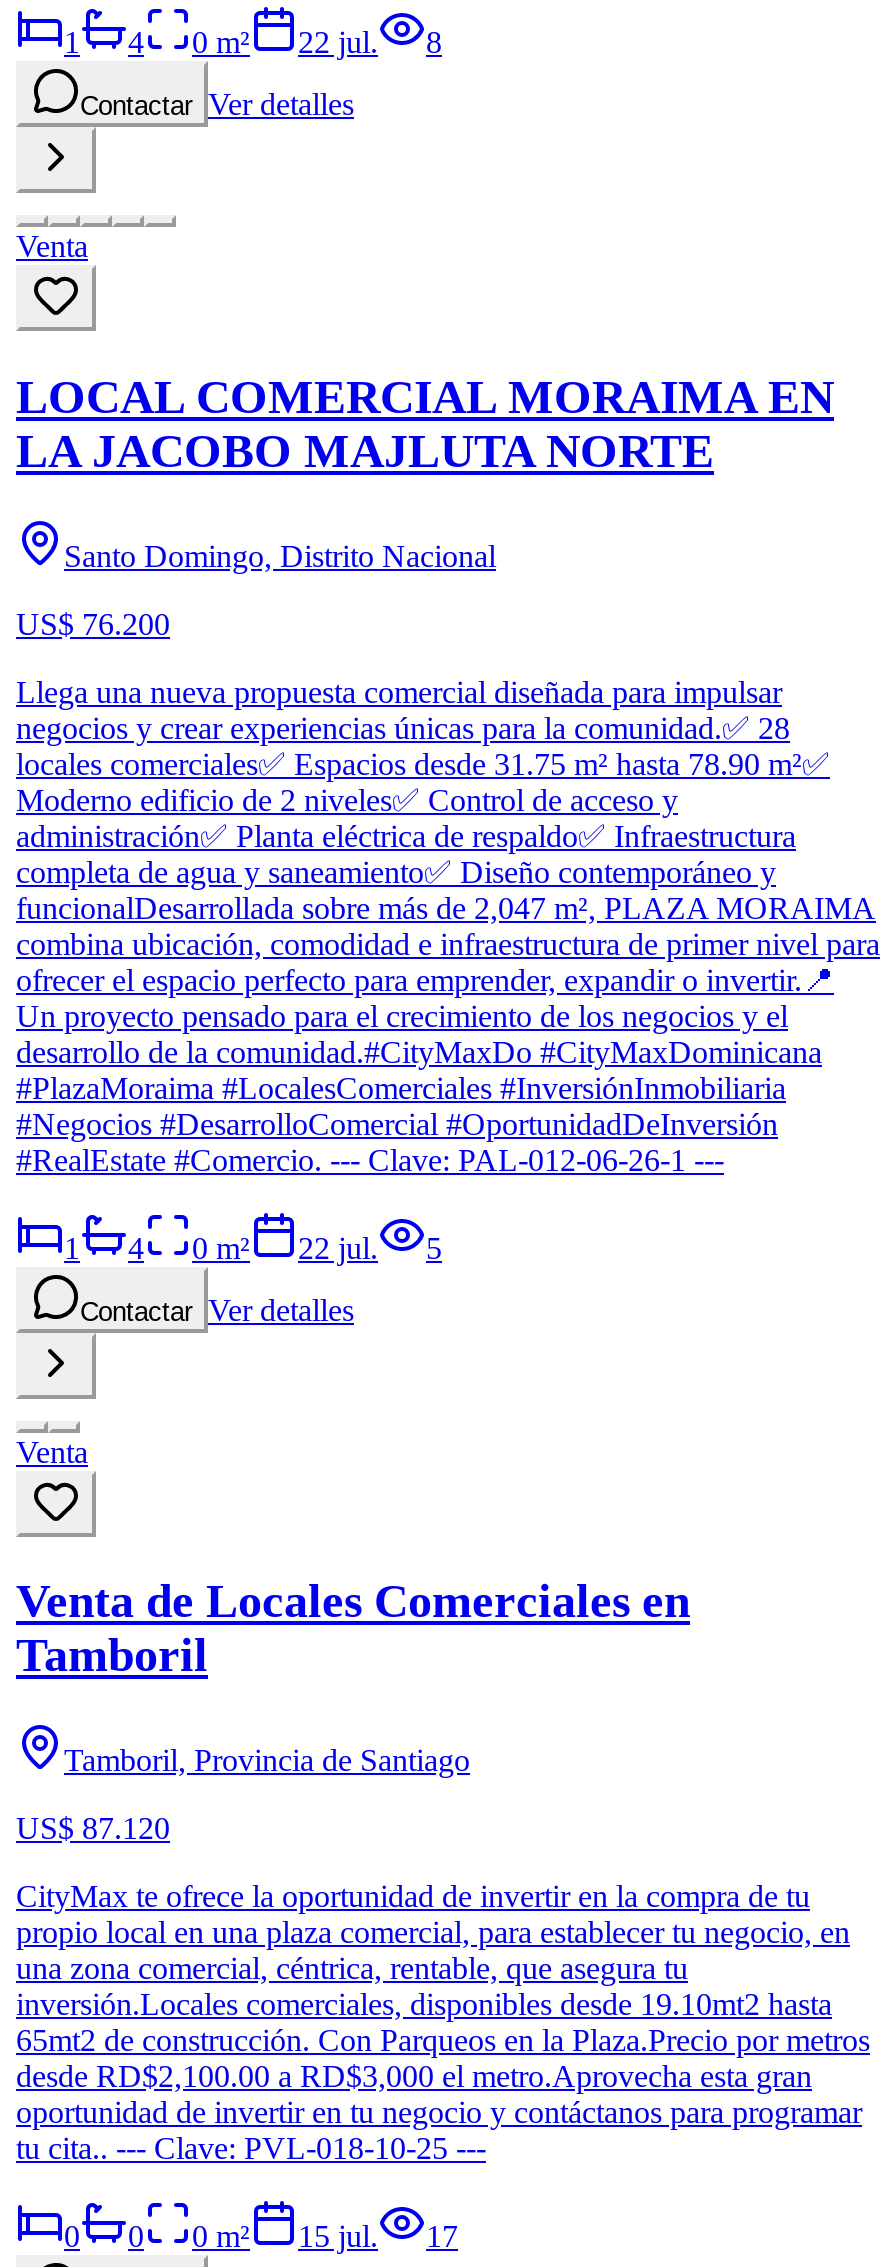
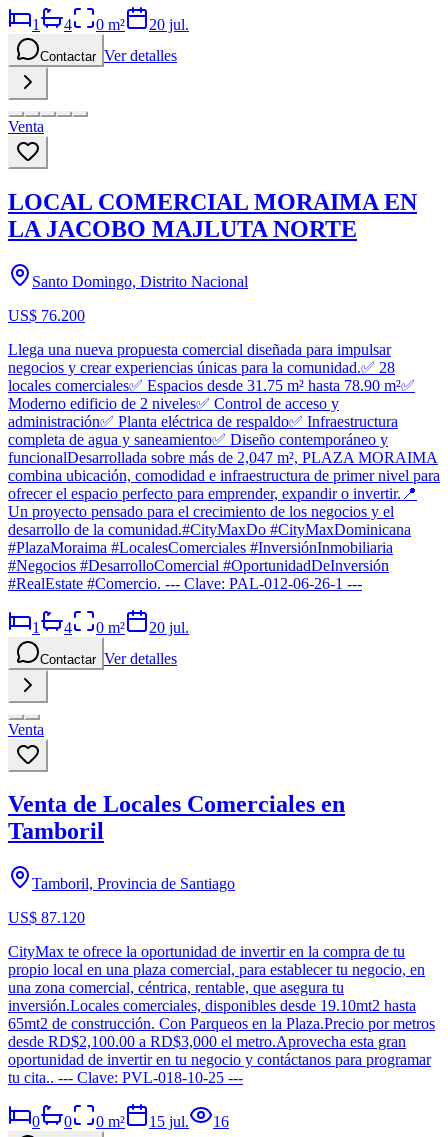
- 22 jul.
- 8
+ 20 jul.

- 22 jul.
- 5
+ 20 jul.

- 17
+ 16
